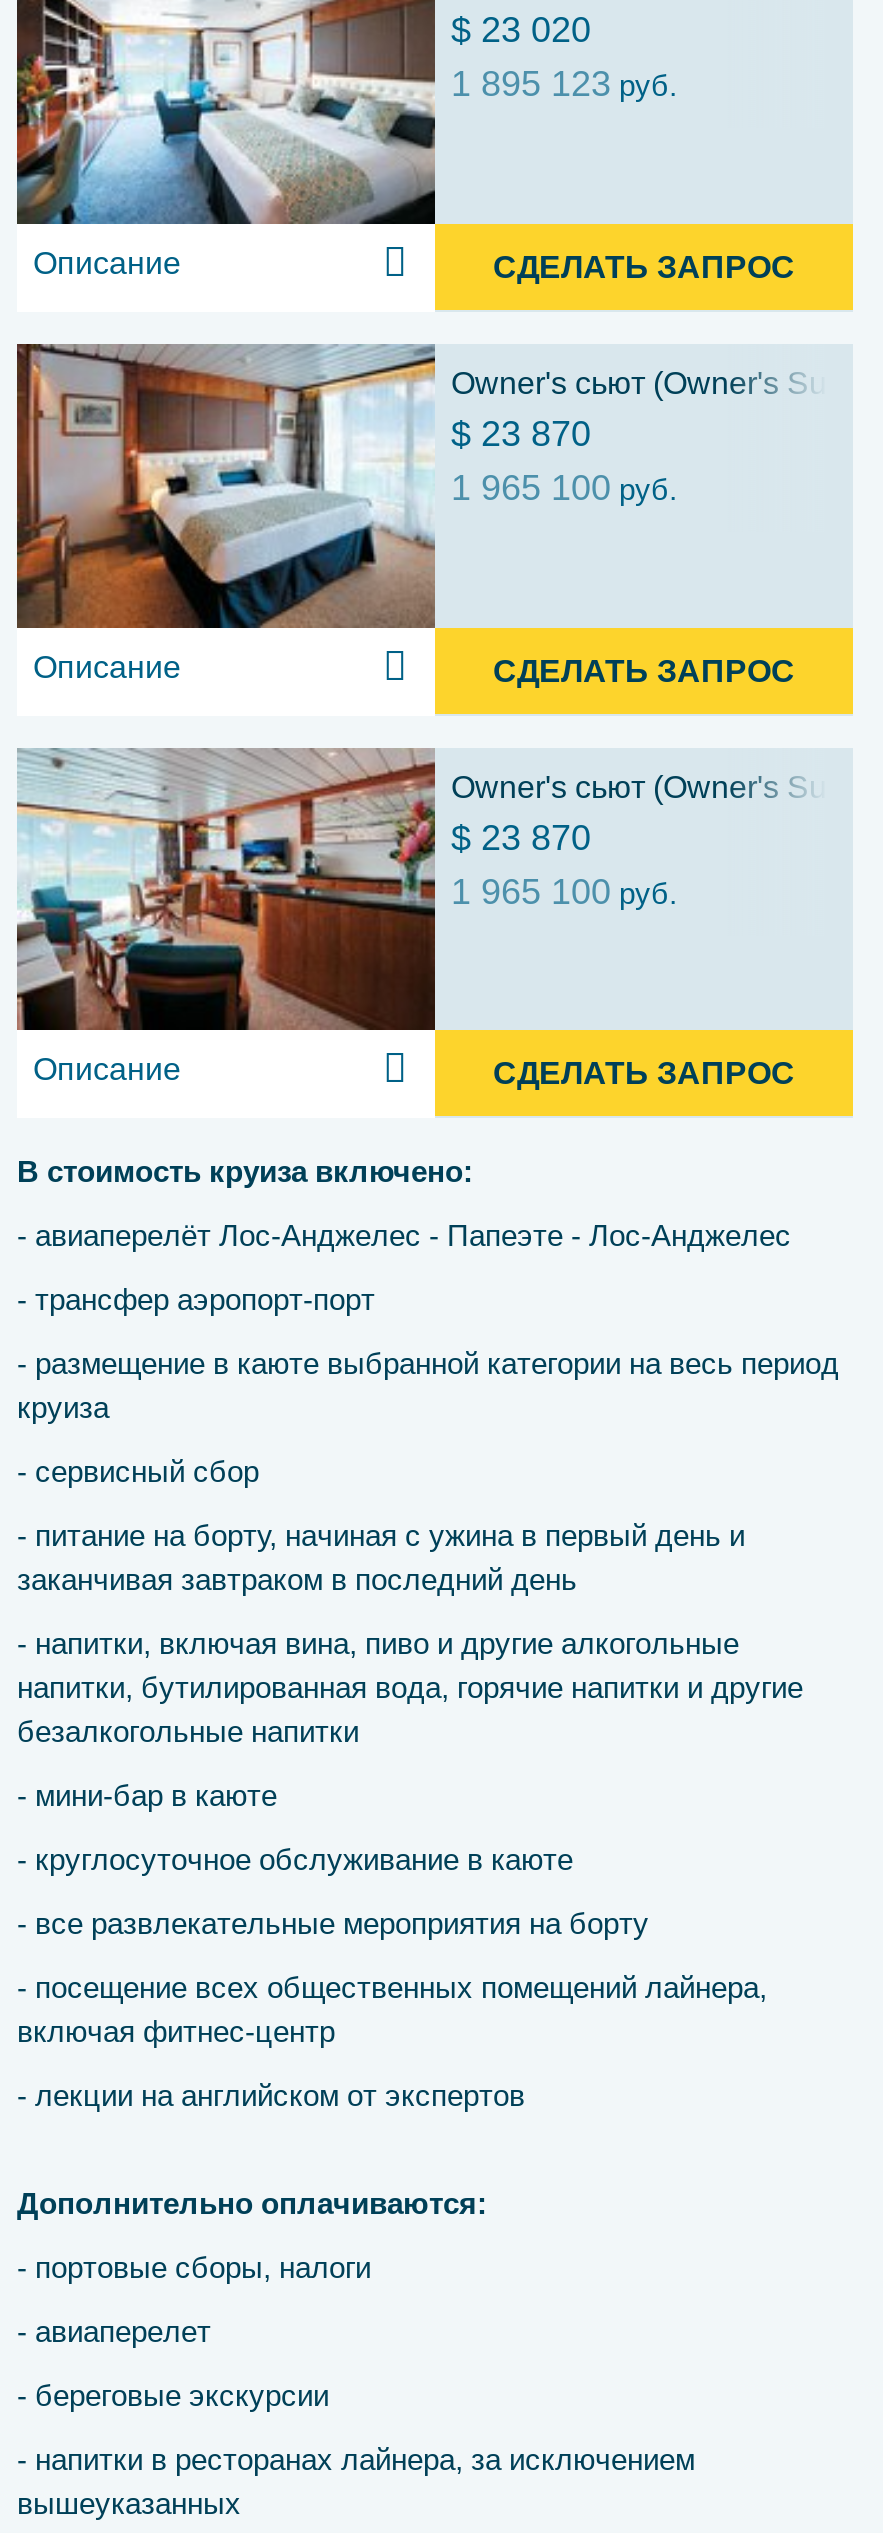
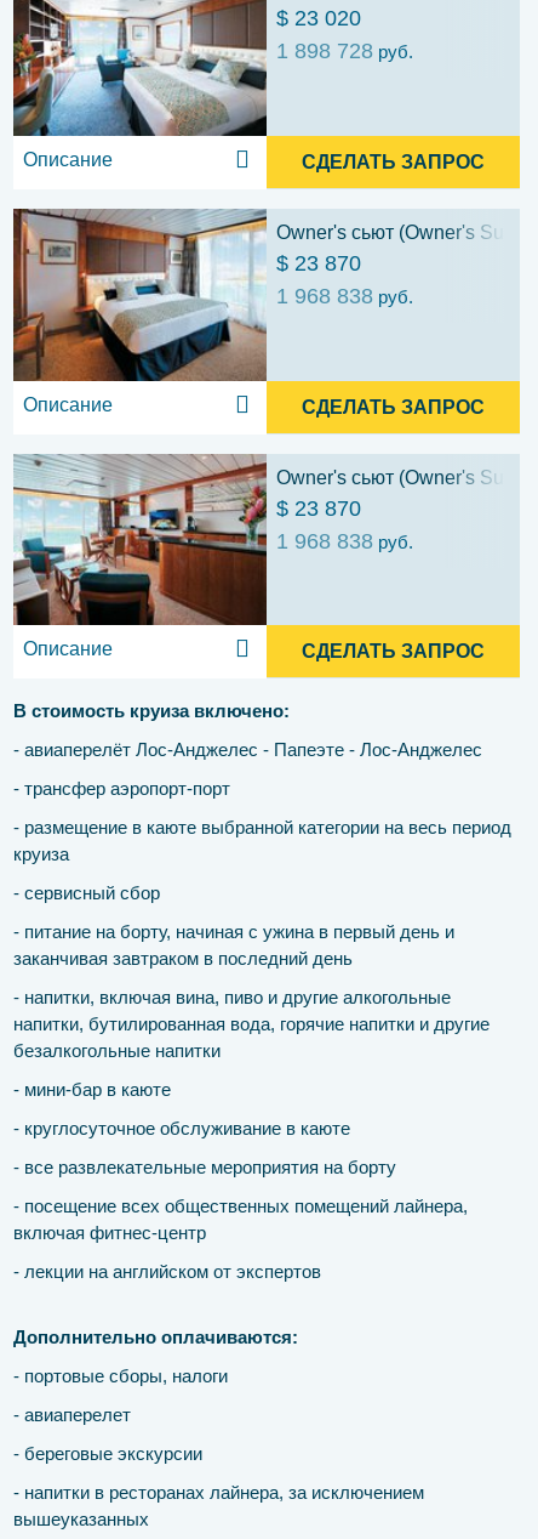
- 1 895 123 руб.
+ 1 898 728 руб.

- 1 965 100 руб.
+ 1 968 838 руб.

- 1 965 100 руб.
+ 1 968 838 руб.
